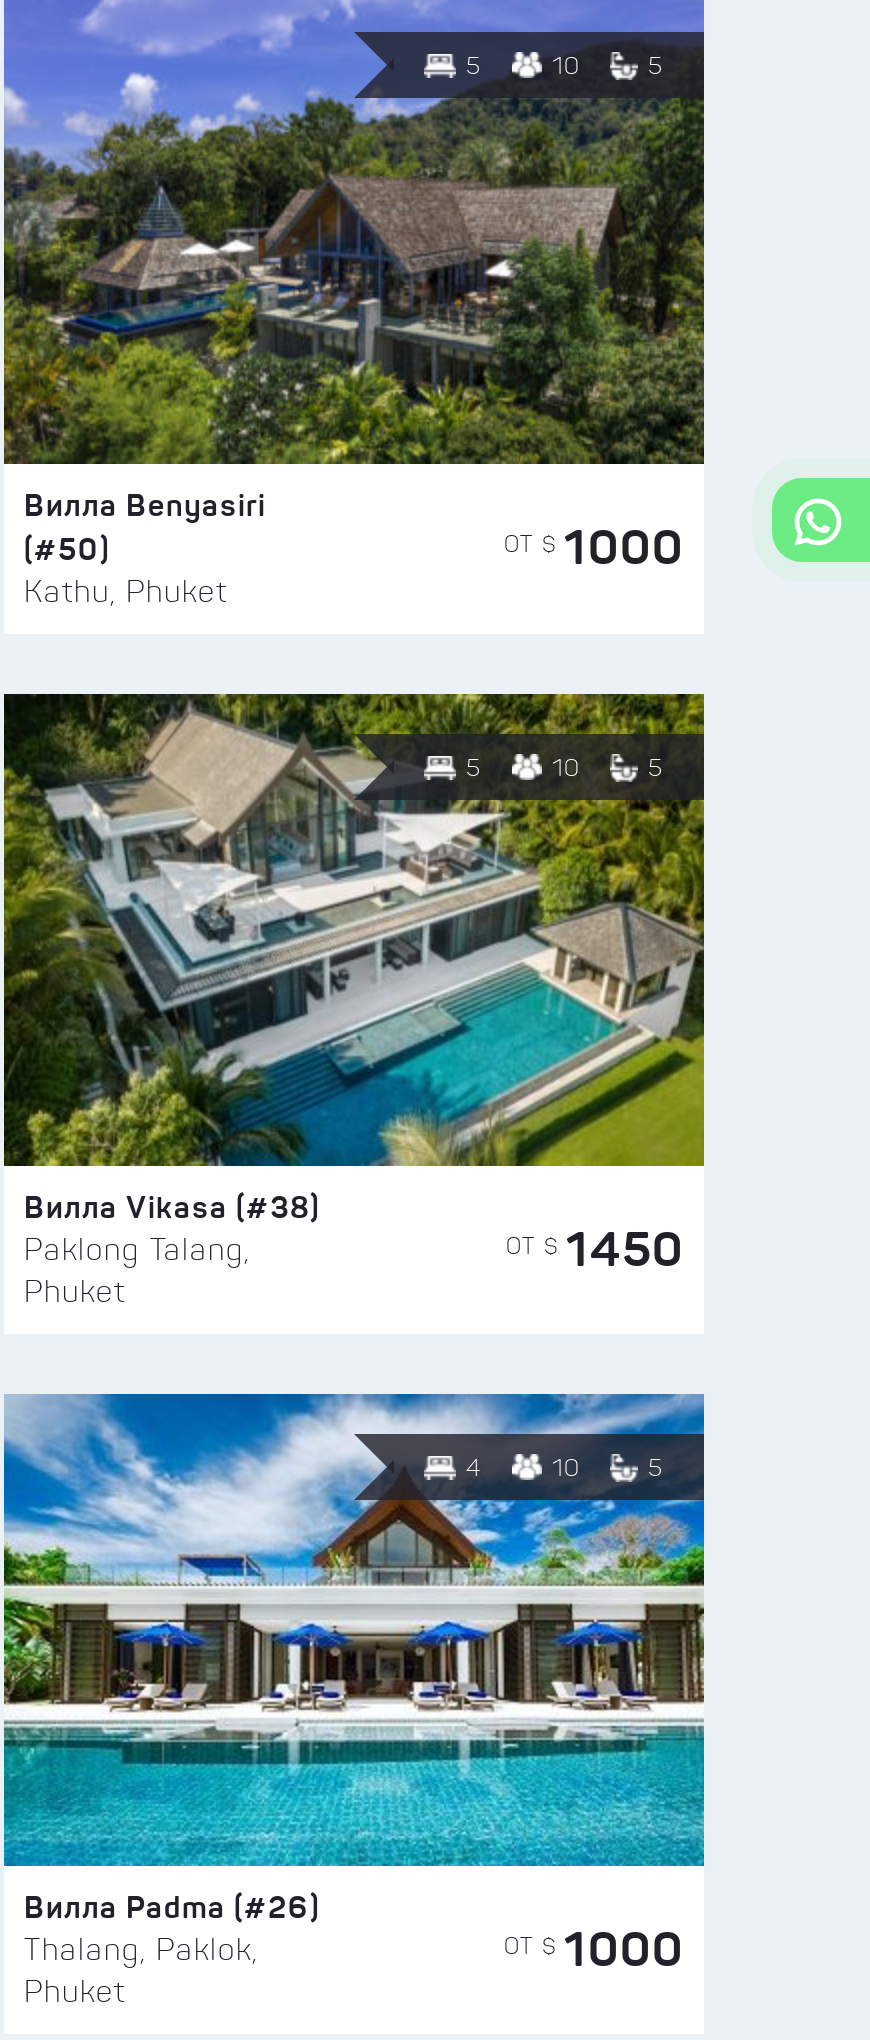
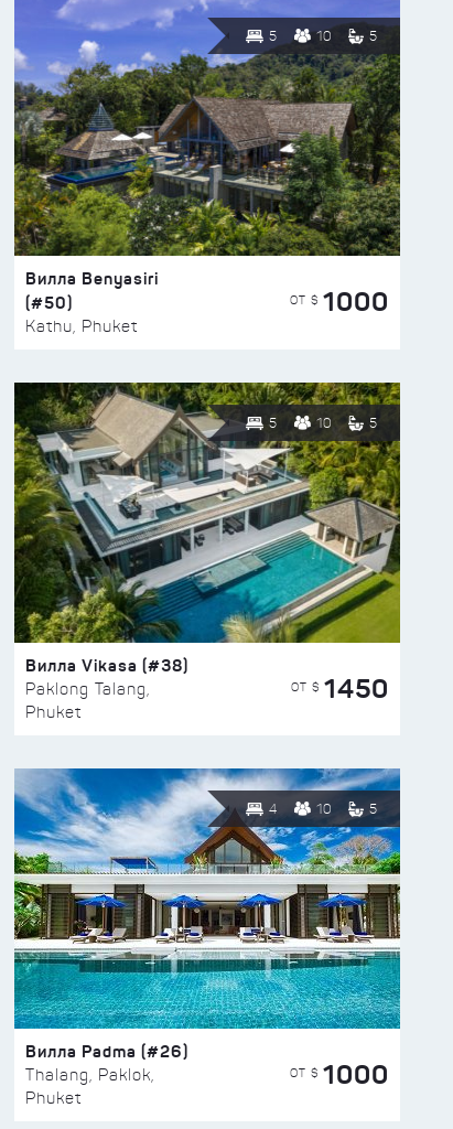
- [image]
